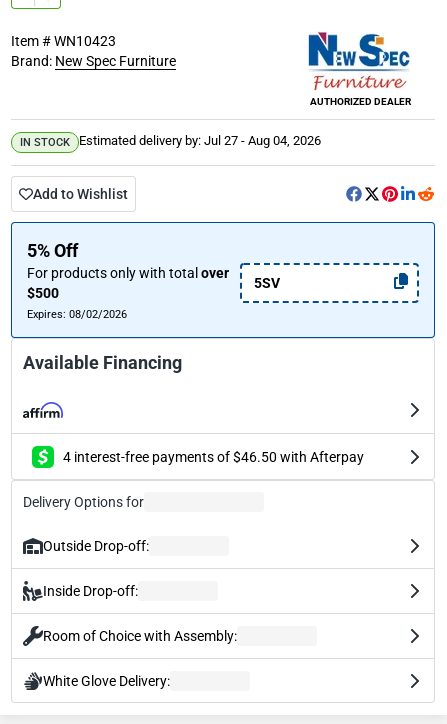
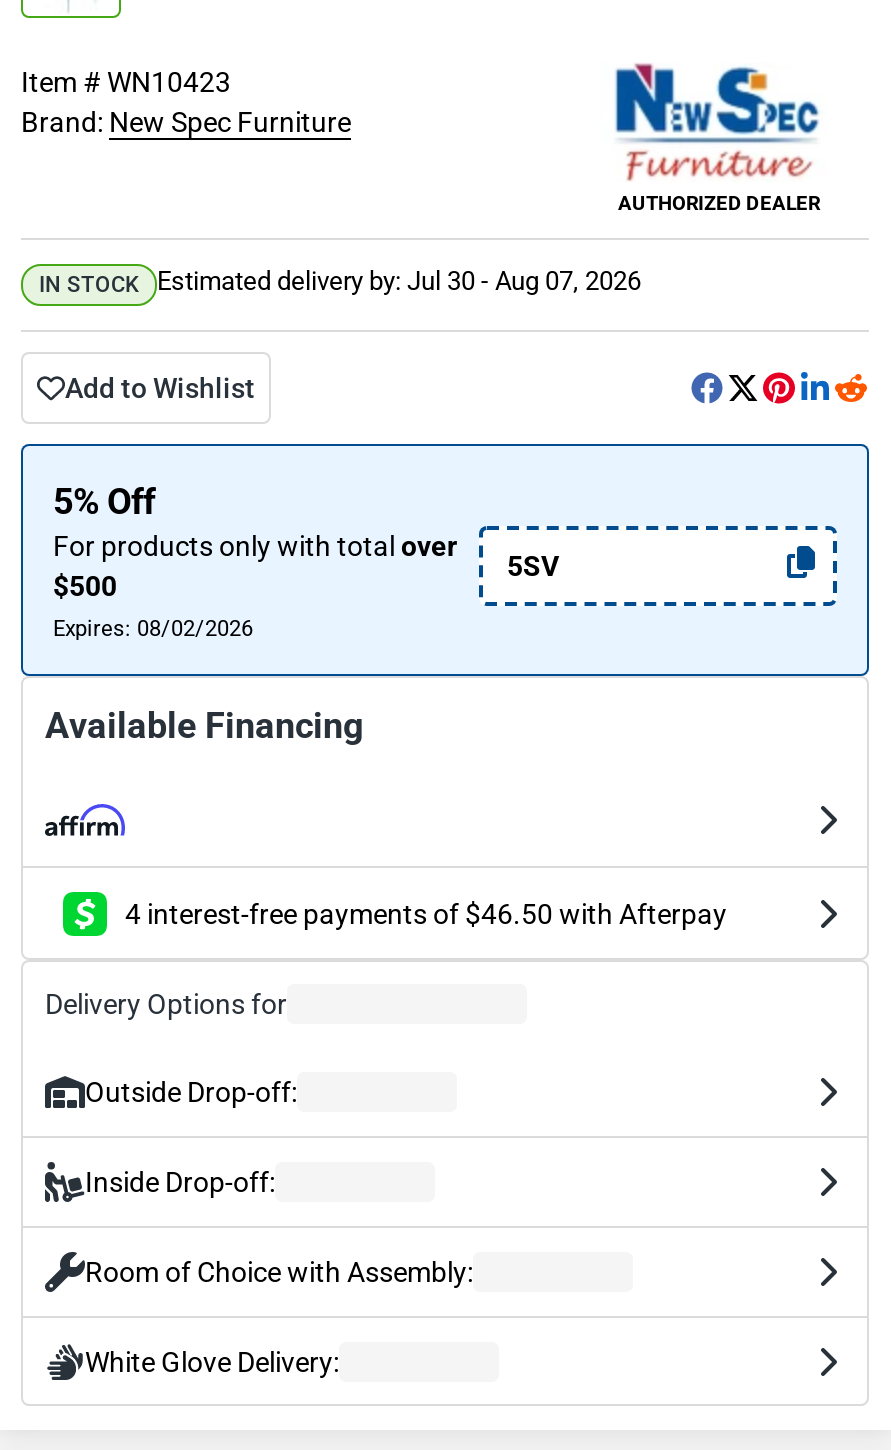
- Estimated delivery by: Jul 27 - Aug 04, 2026
+ Estimated delivery by: Jul 30 - Aug 07, 2026
